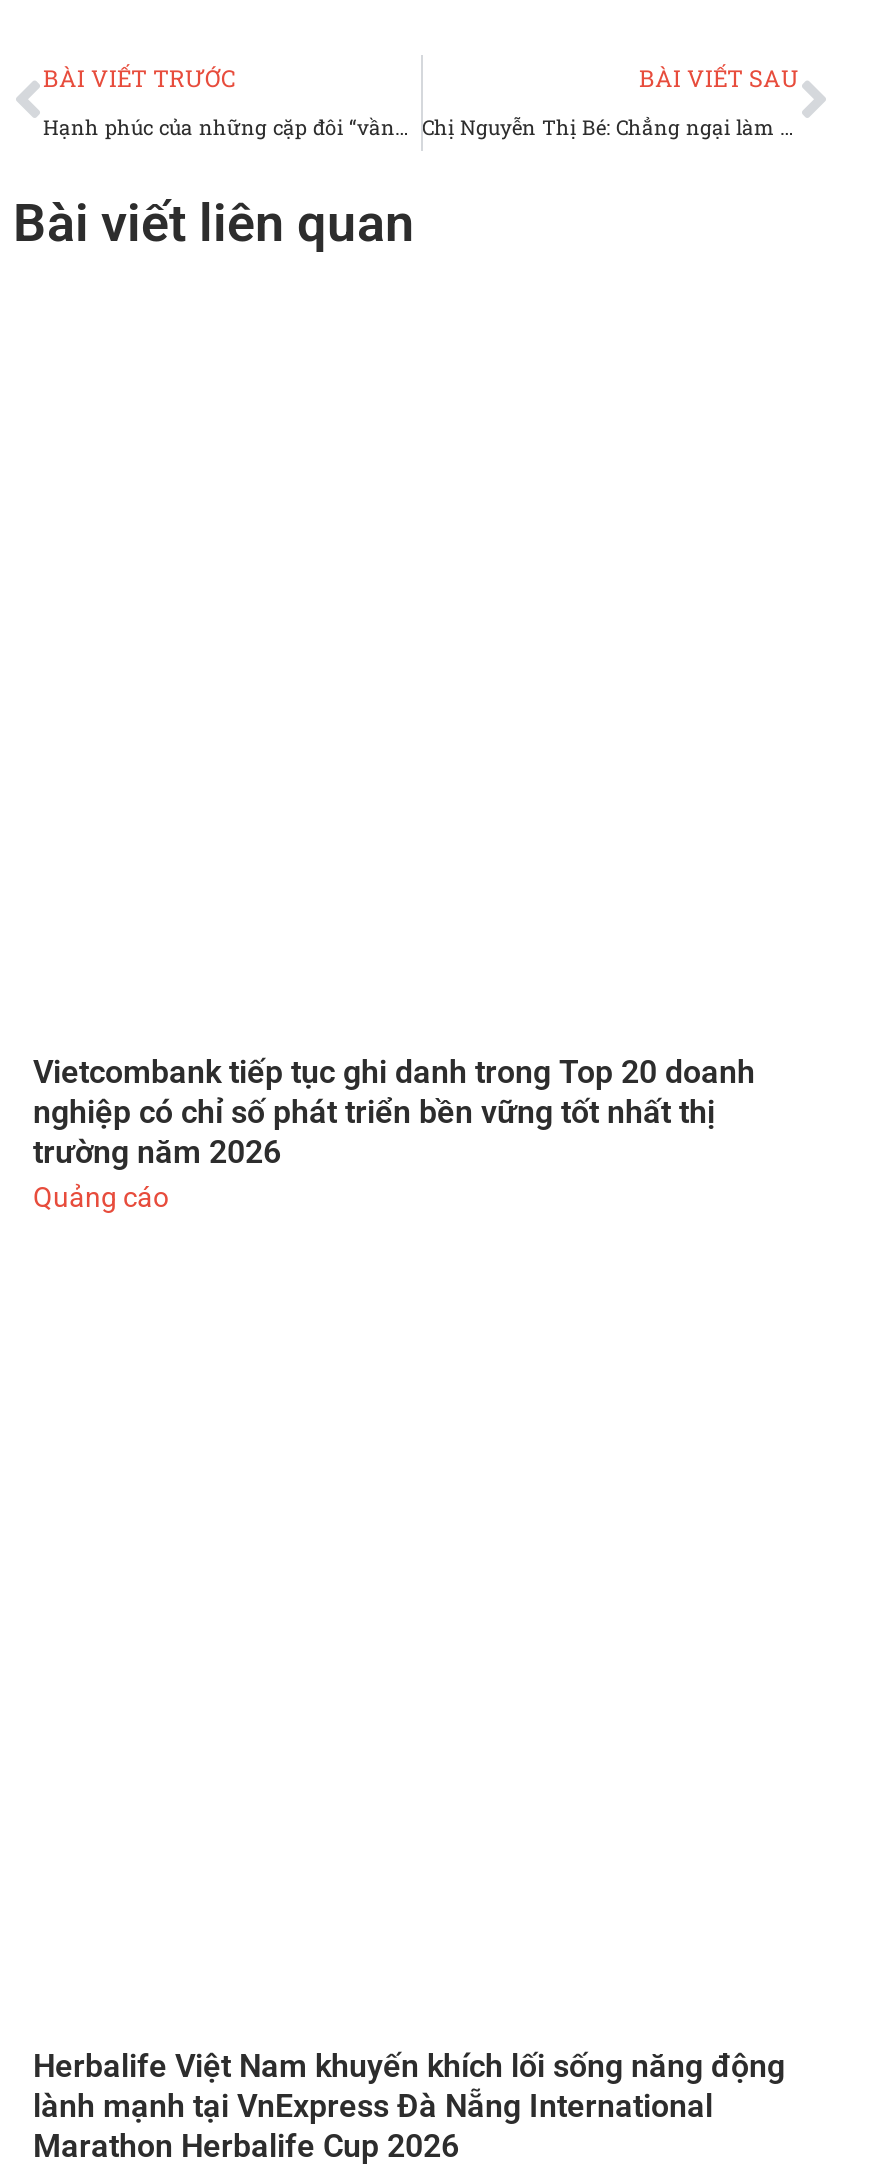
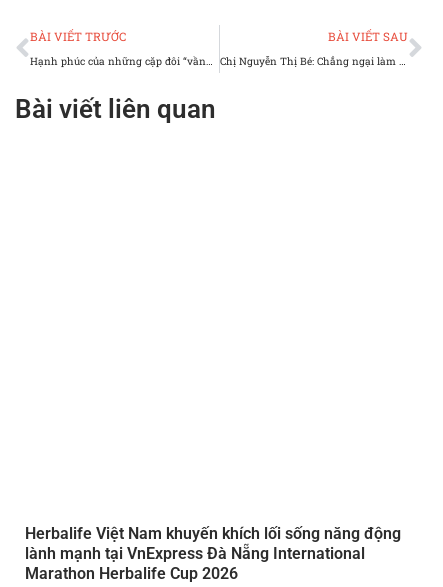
- Vietcombank tiếp tục ghi danh trong Top 20 doanh
- nghiệp có chỉ số phát triển bền vững tốt nhất thị
- trường năm 2026
- Quảng cáo
